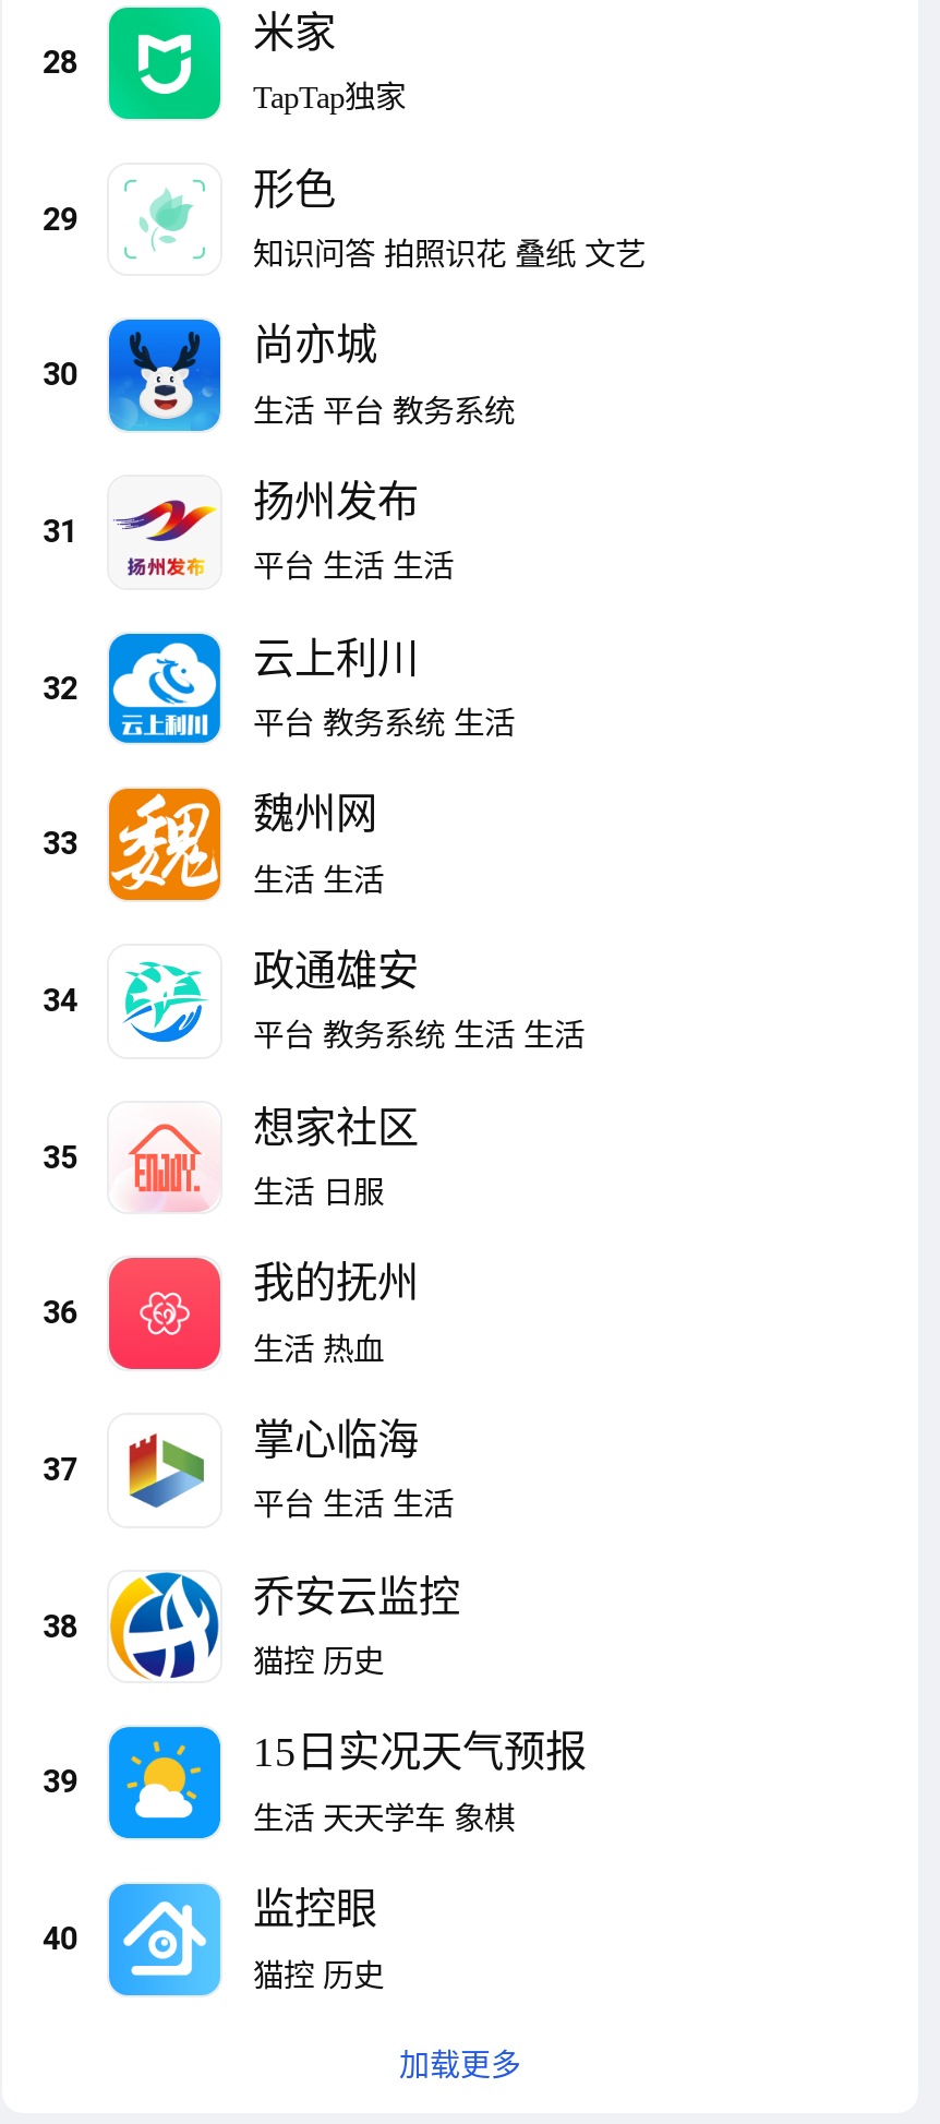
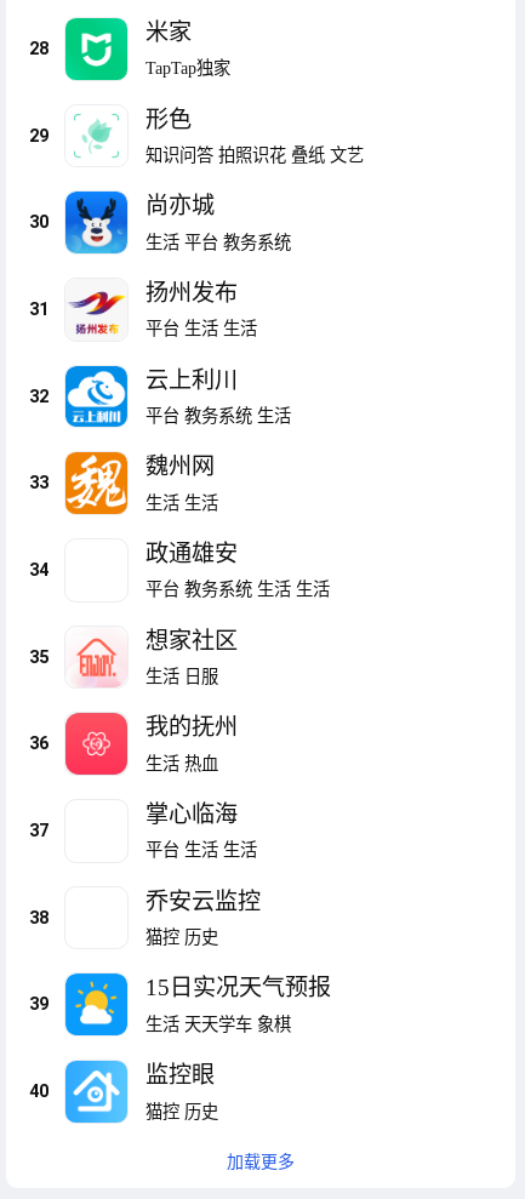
- [image]

- [image]

- [image]
